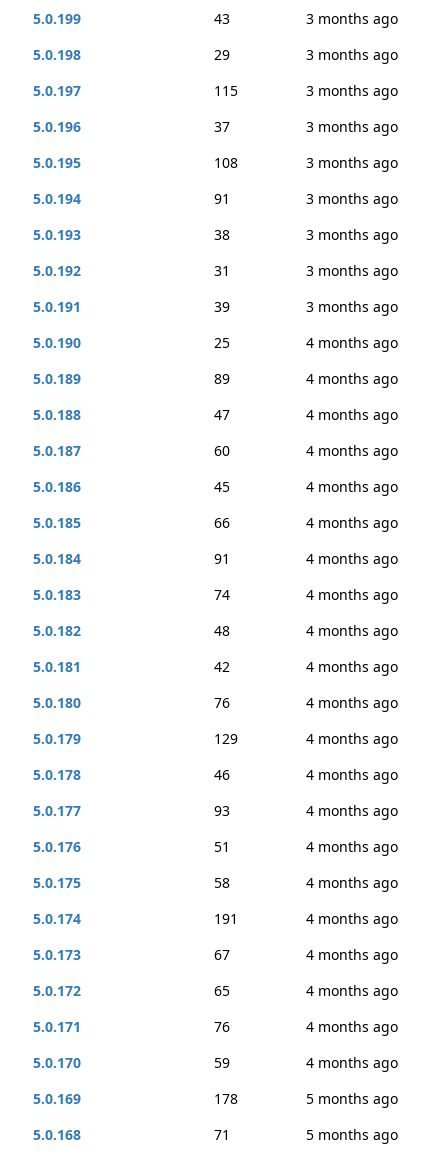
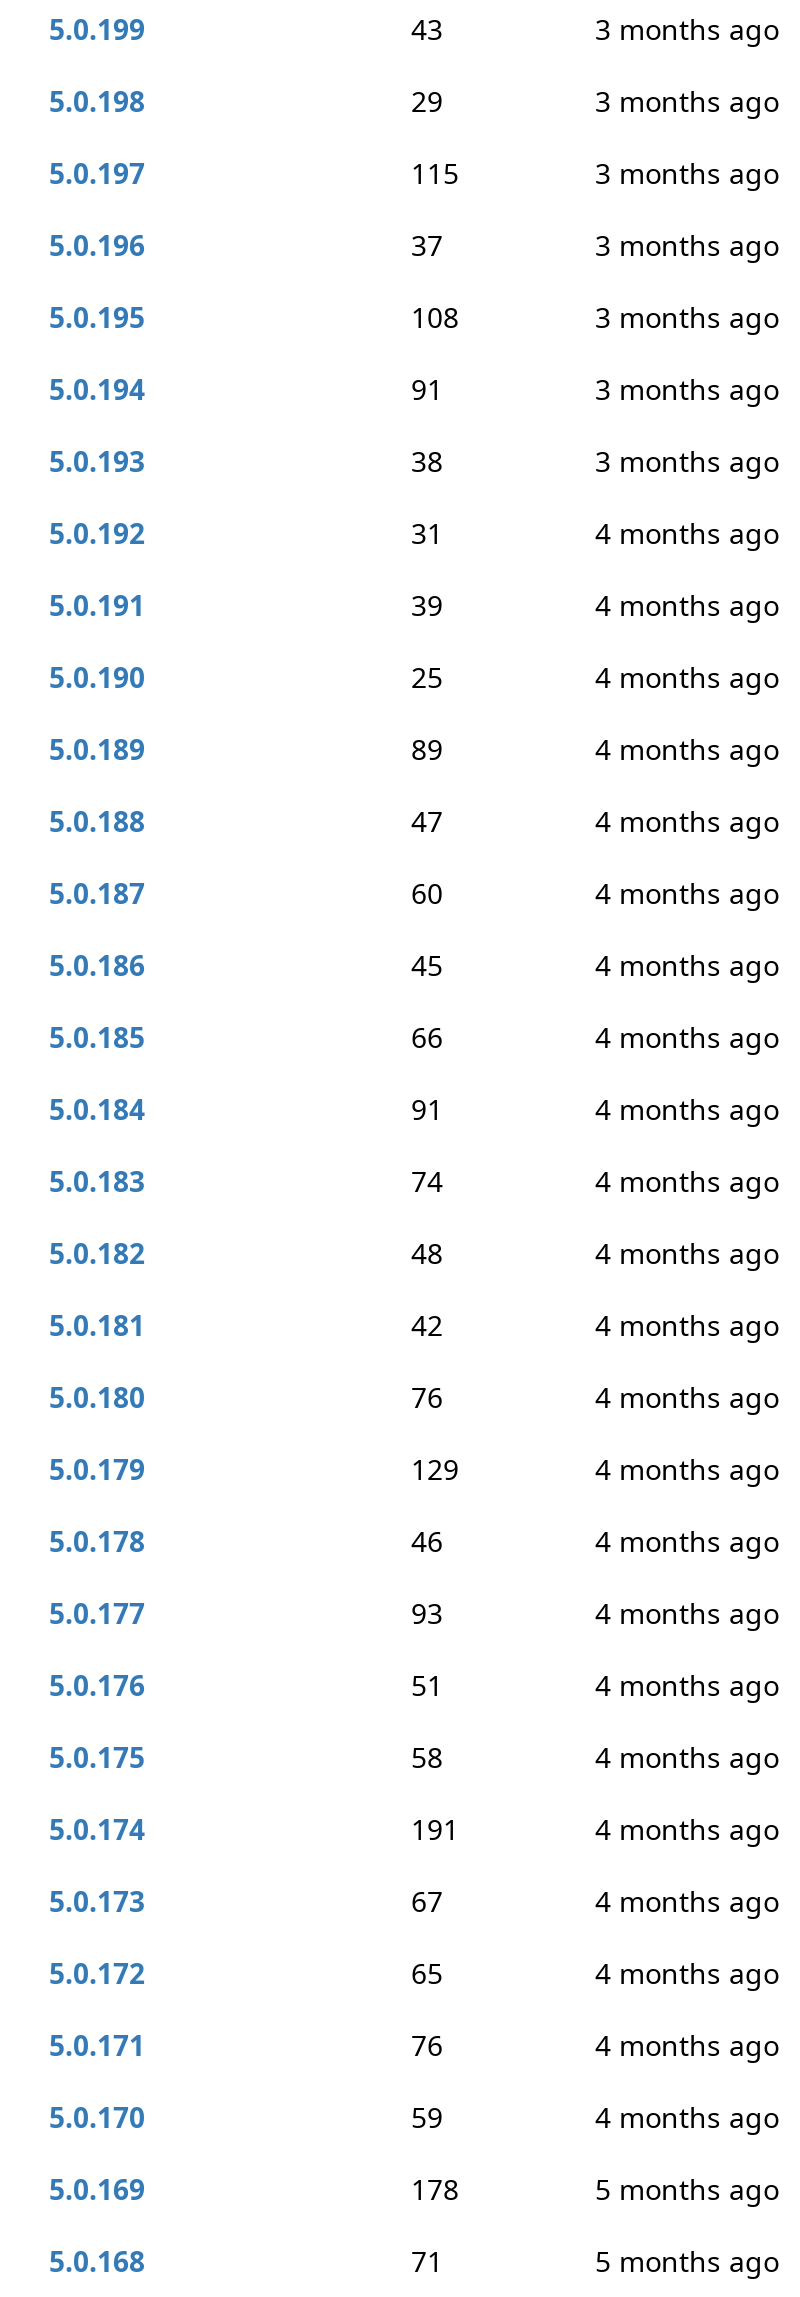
- 3 months ago
+ 4 months ago

- 3 months ago
+ 4 months ago
